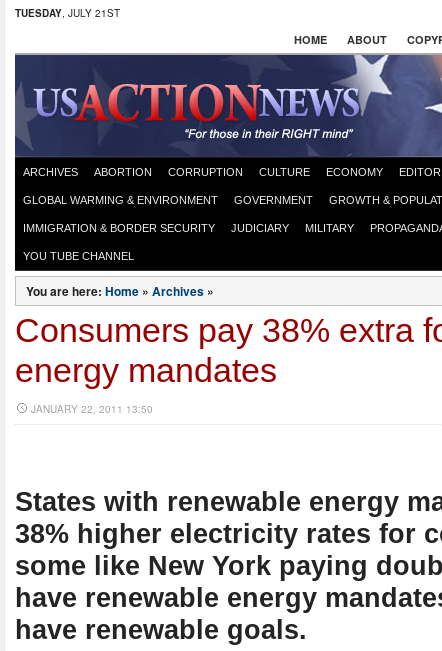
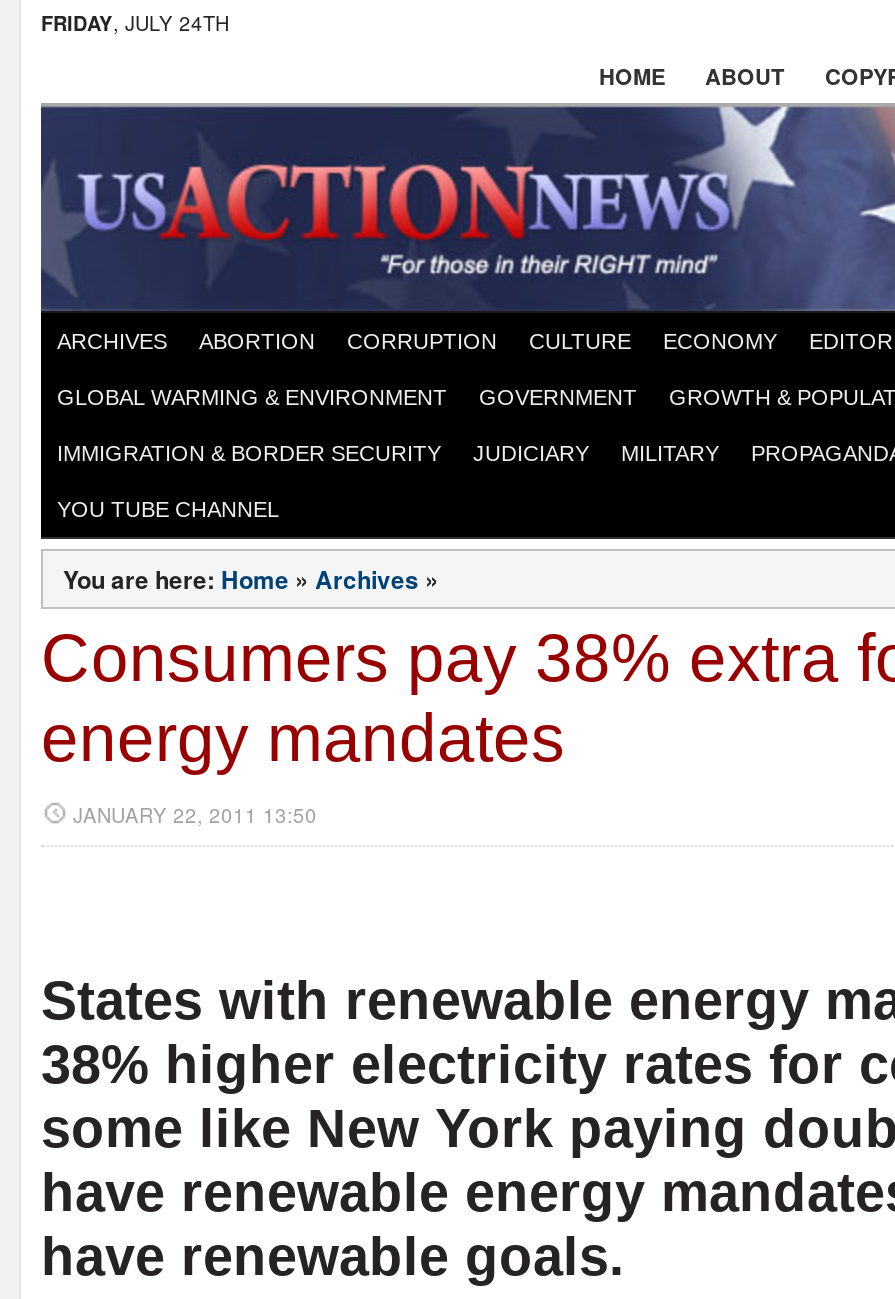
- TUESDAY, JULY 21ST
+ FRIDAY, JULY 24TH
